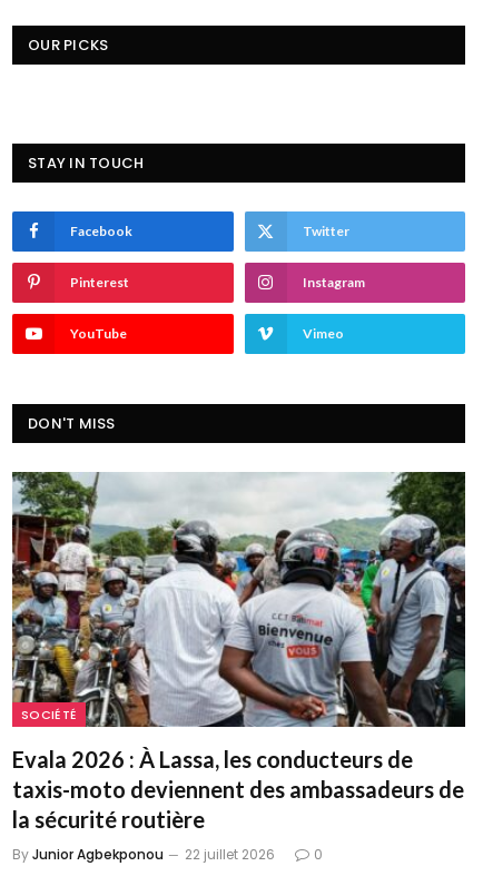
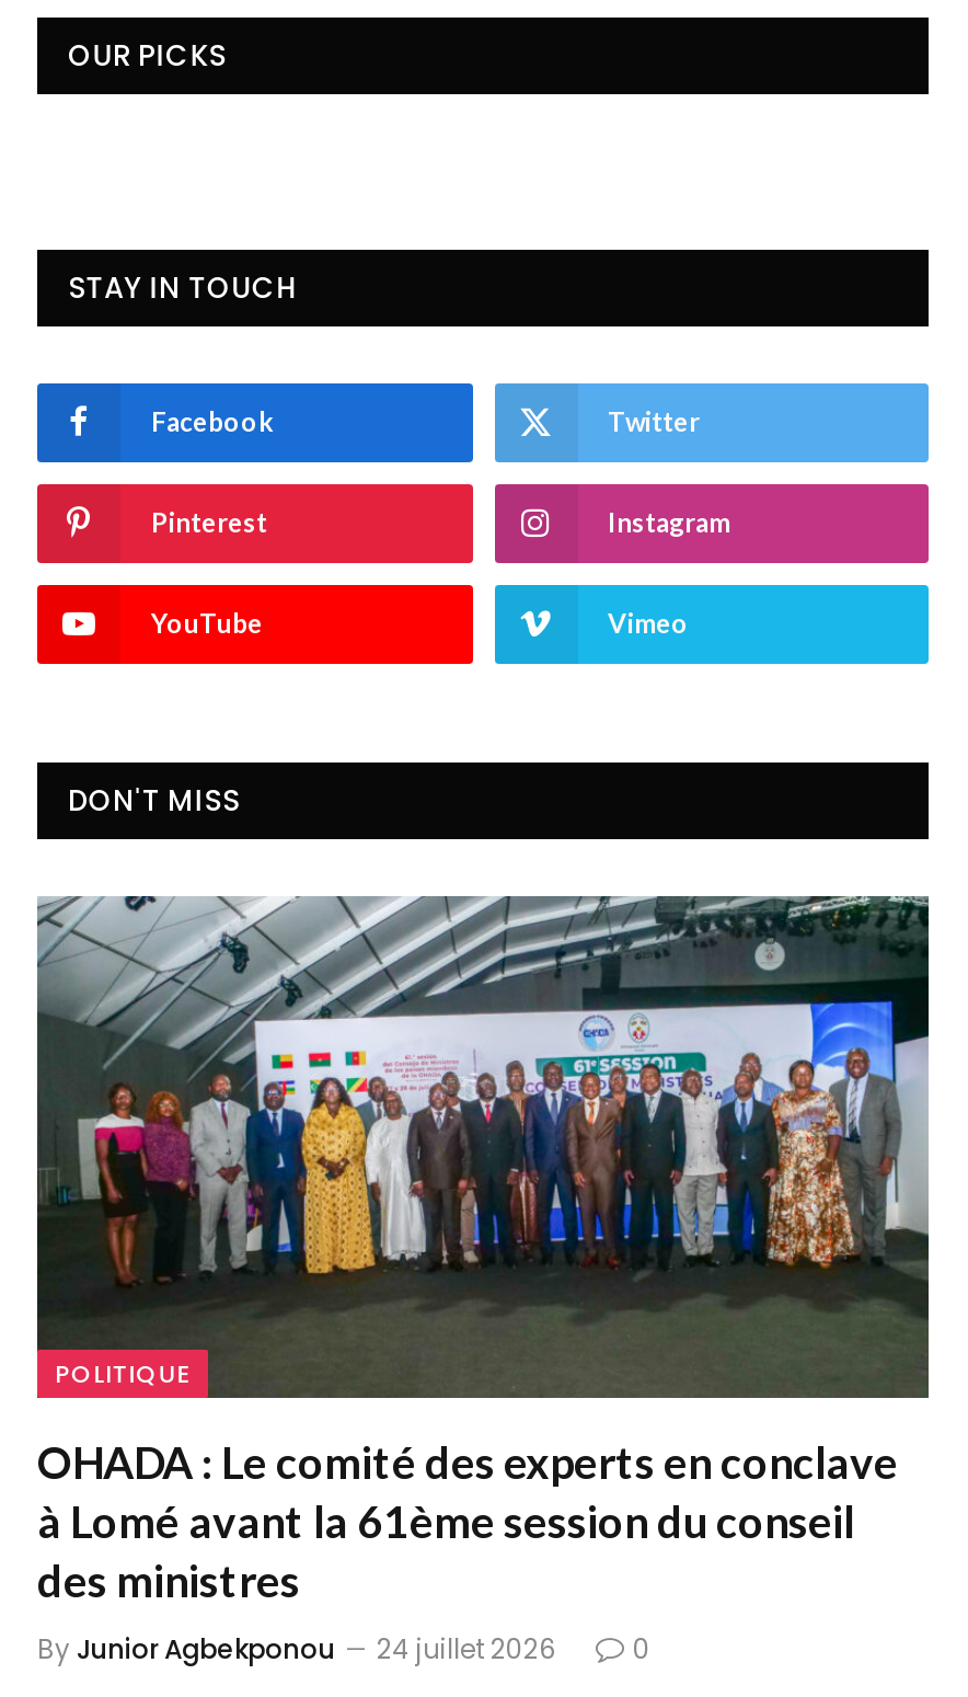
- [image]
- SOCIÉTÉ
+ [image]
+ POLITIQUE

- Evala 2026 : À Lassa, les conducteurs de
- taxis-moto deviennent des ambassadeurs de
- la sécurité routière
+ OHADA : Le comité des experts en conclave
+ à Lomé avant la 61ème session du conseil
+ des ministres

- By Junior Agbekponou 22 juillet 2026
+ By Junior Agbekponou 24 juillet 2026
